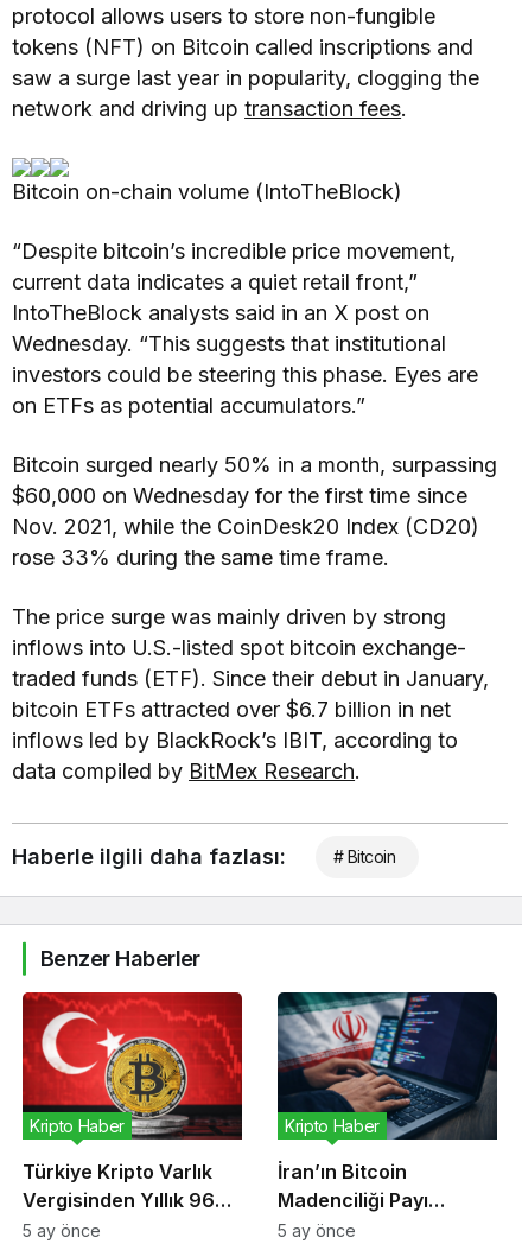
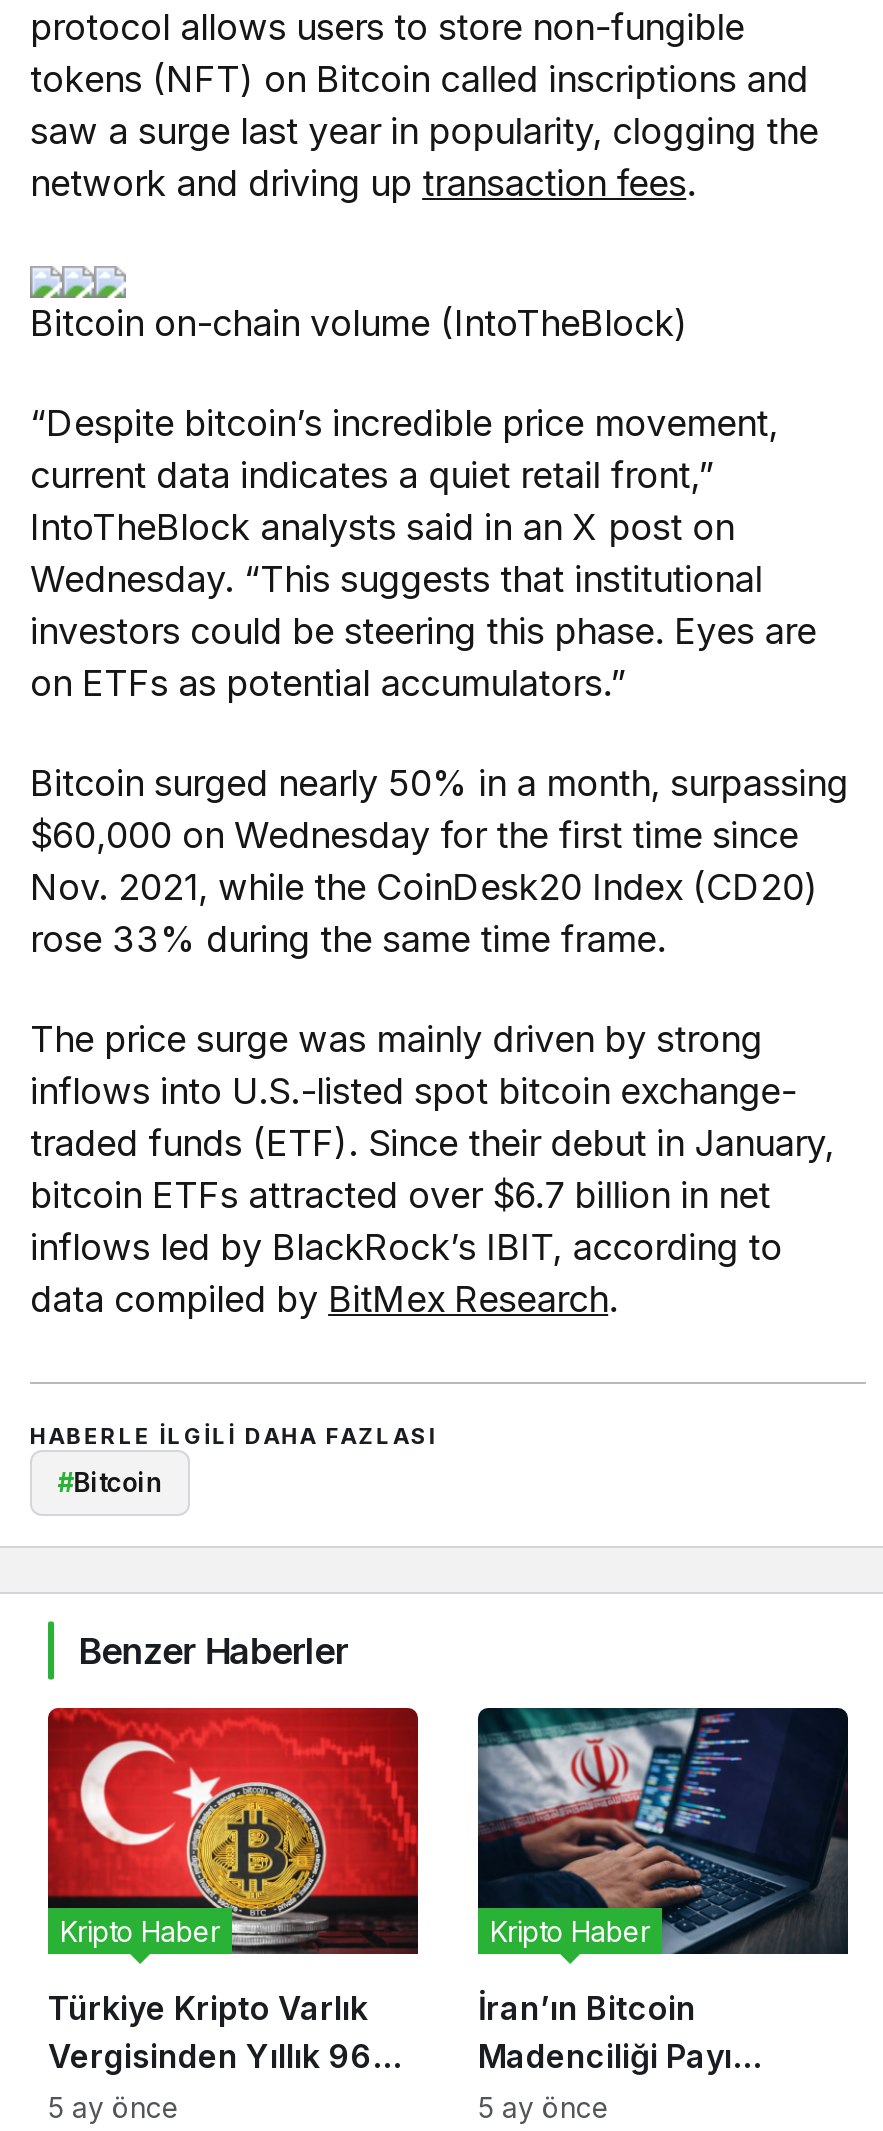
- Haberle ilgili daha fazlası:
- # Bitcoin
+ HABERLE ILGILI DAHA FAZLASI
+ #Bitcoin
